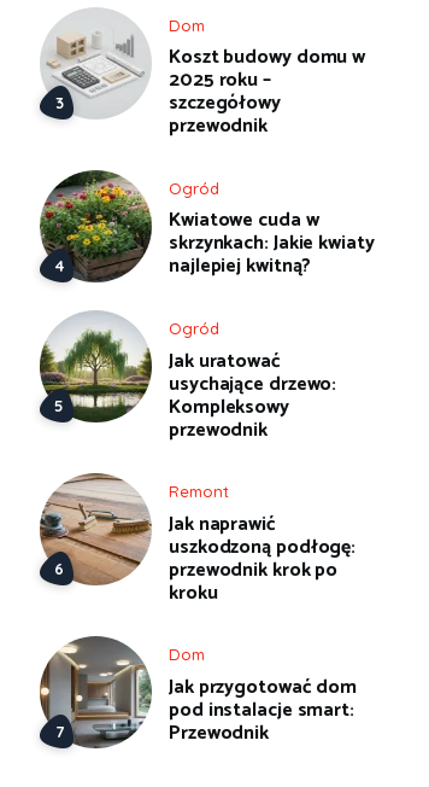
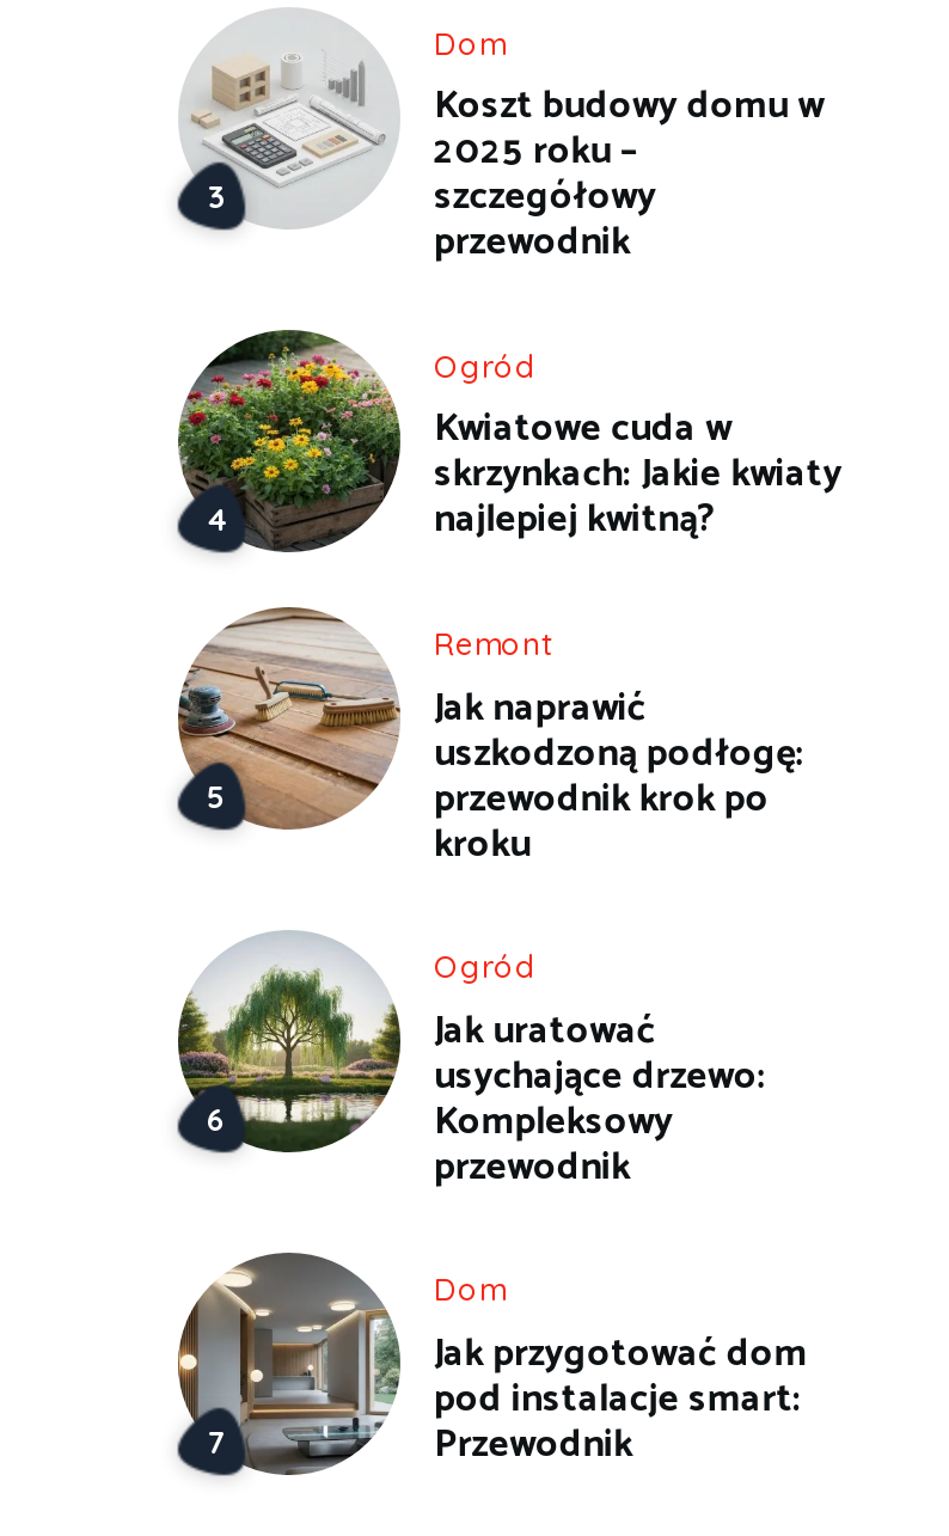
moved down: [image] | Ogród | Jak uratować | usychające drzewo: | Kompleksowy | przewodnik

moved up: [image] | Remont | Jak naprawić | uszkodzoną podłogę: | przewodnik krok po | kroku
